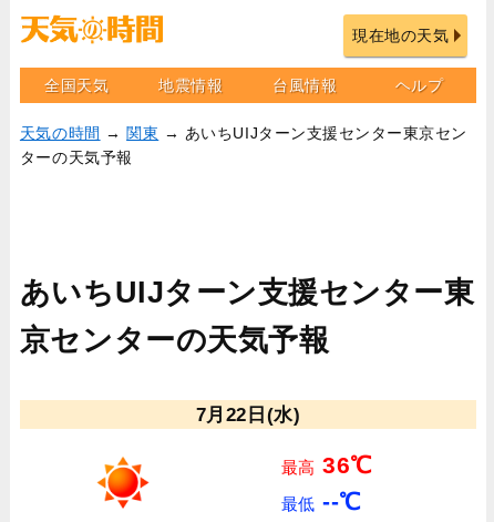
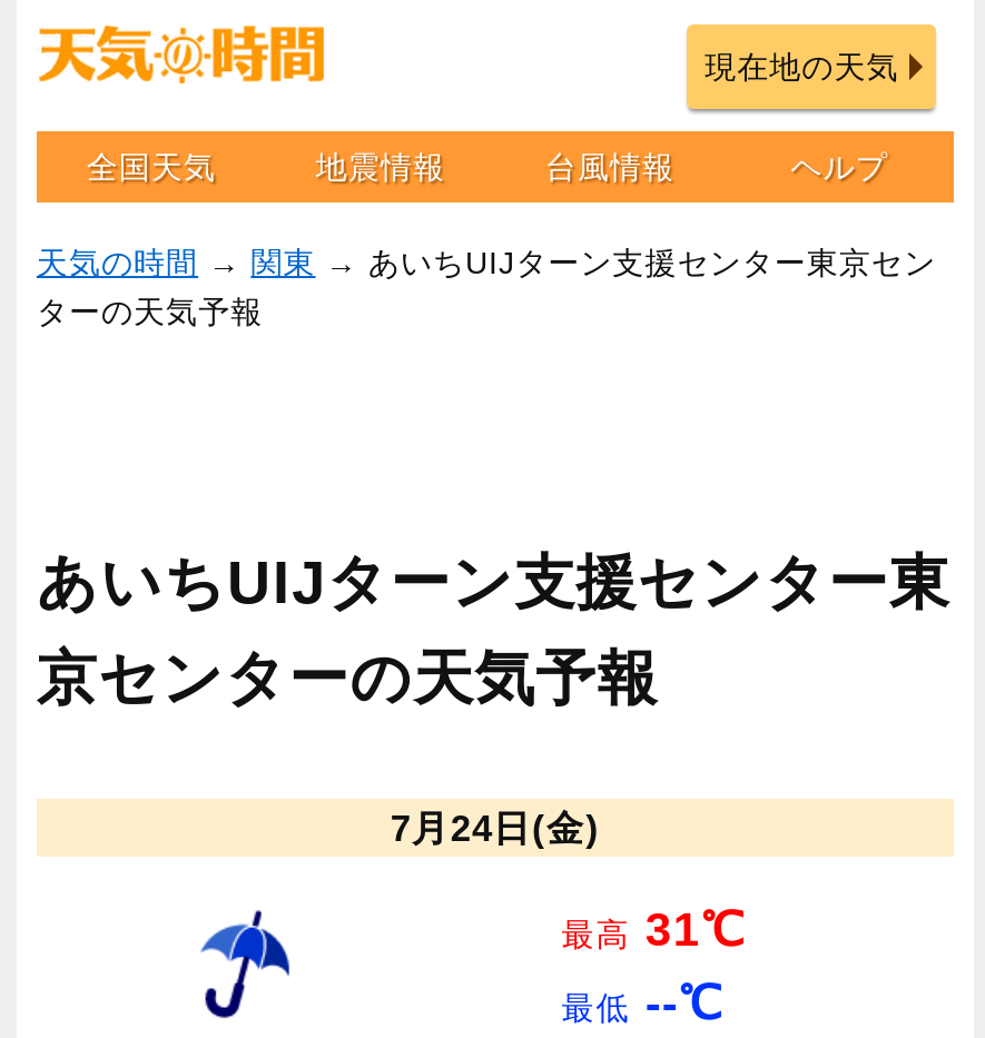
- 7月22日(水)
+ 7月24日(金)

- [image]
+ [image]

- 最高36℃
+ 最高31℃
